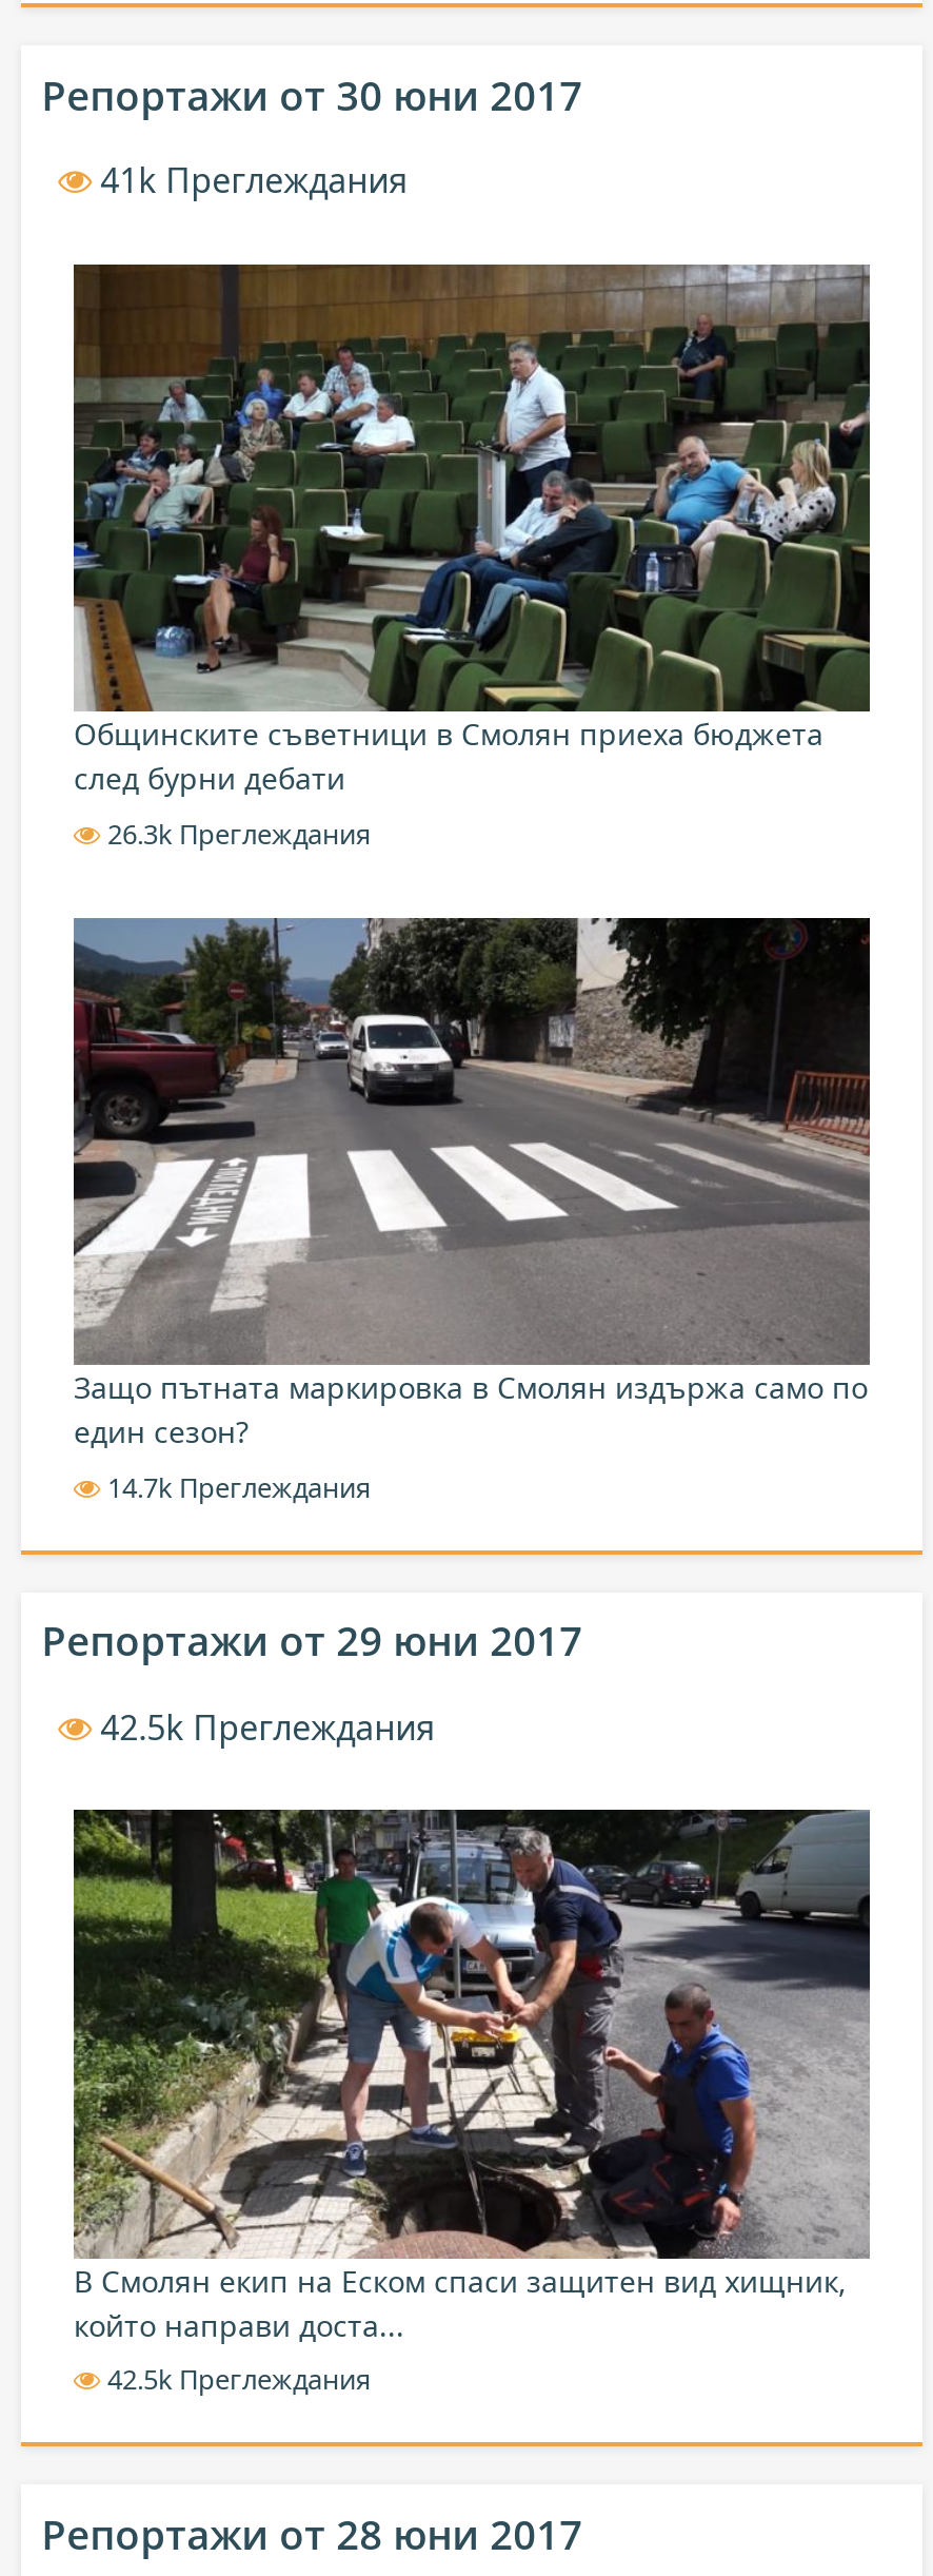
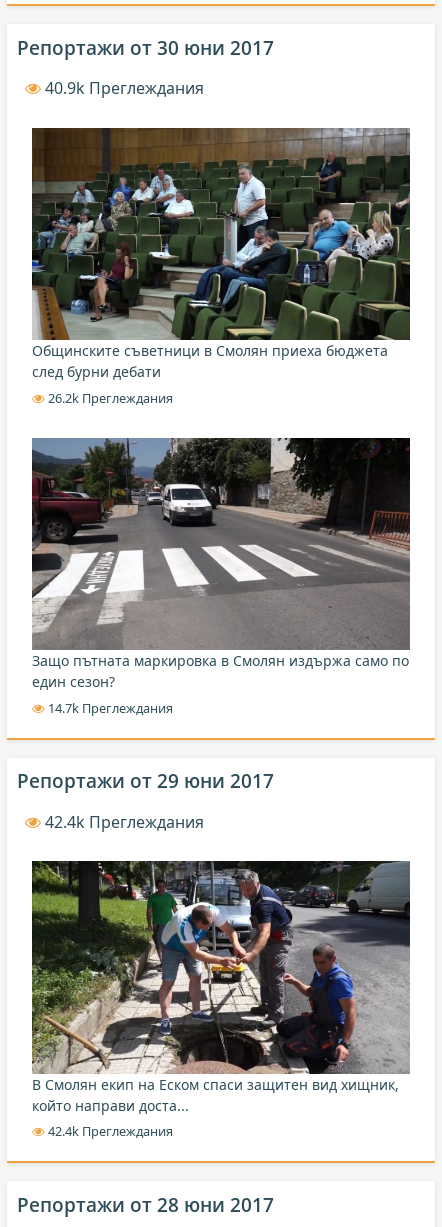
- 41k Преглеждания
+ 40.9k Преглеждания

- 26.3k Преглеждания
+ 26.2k Преглеждания

- 42.5k Преглеждания
+ 42.4k Преглеждания

- 42.5k Преглеждания
+ 42.4k Преглеждания
